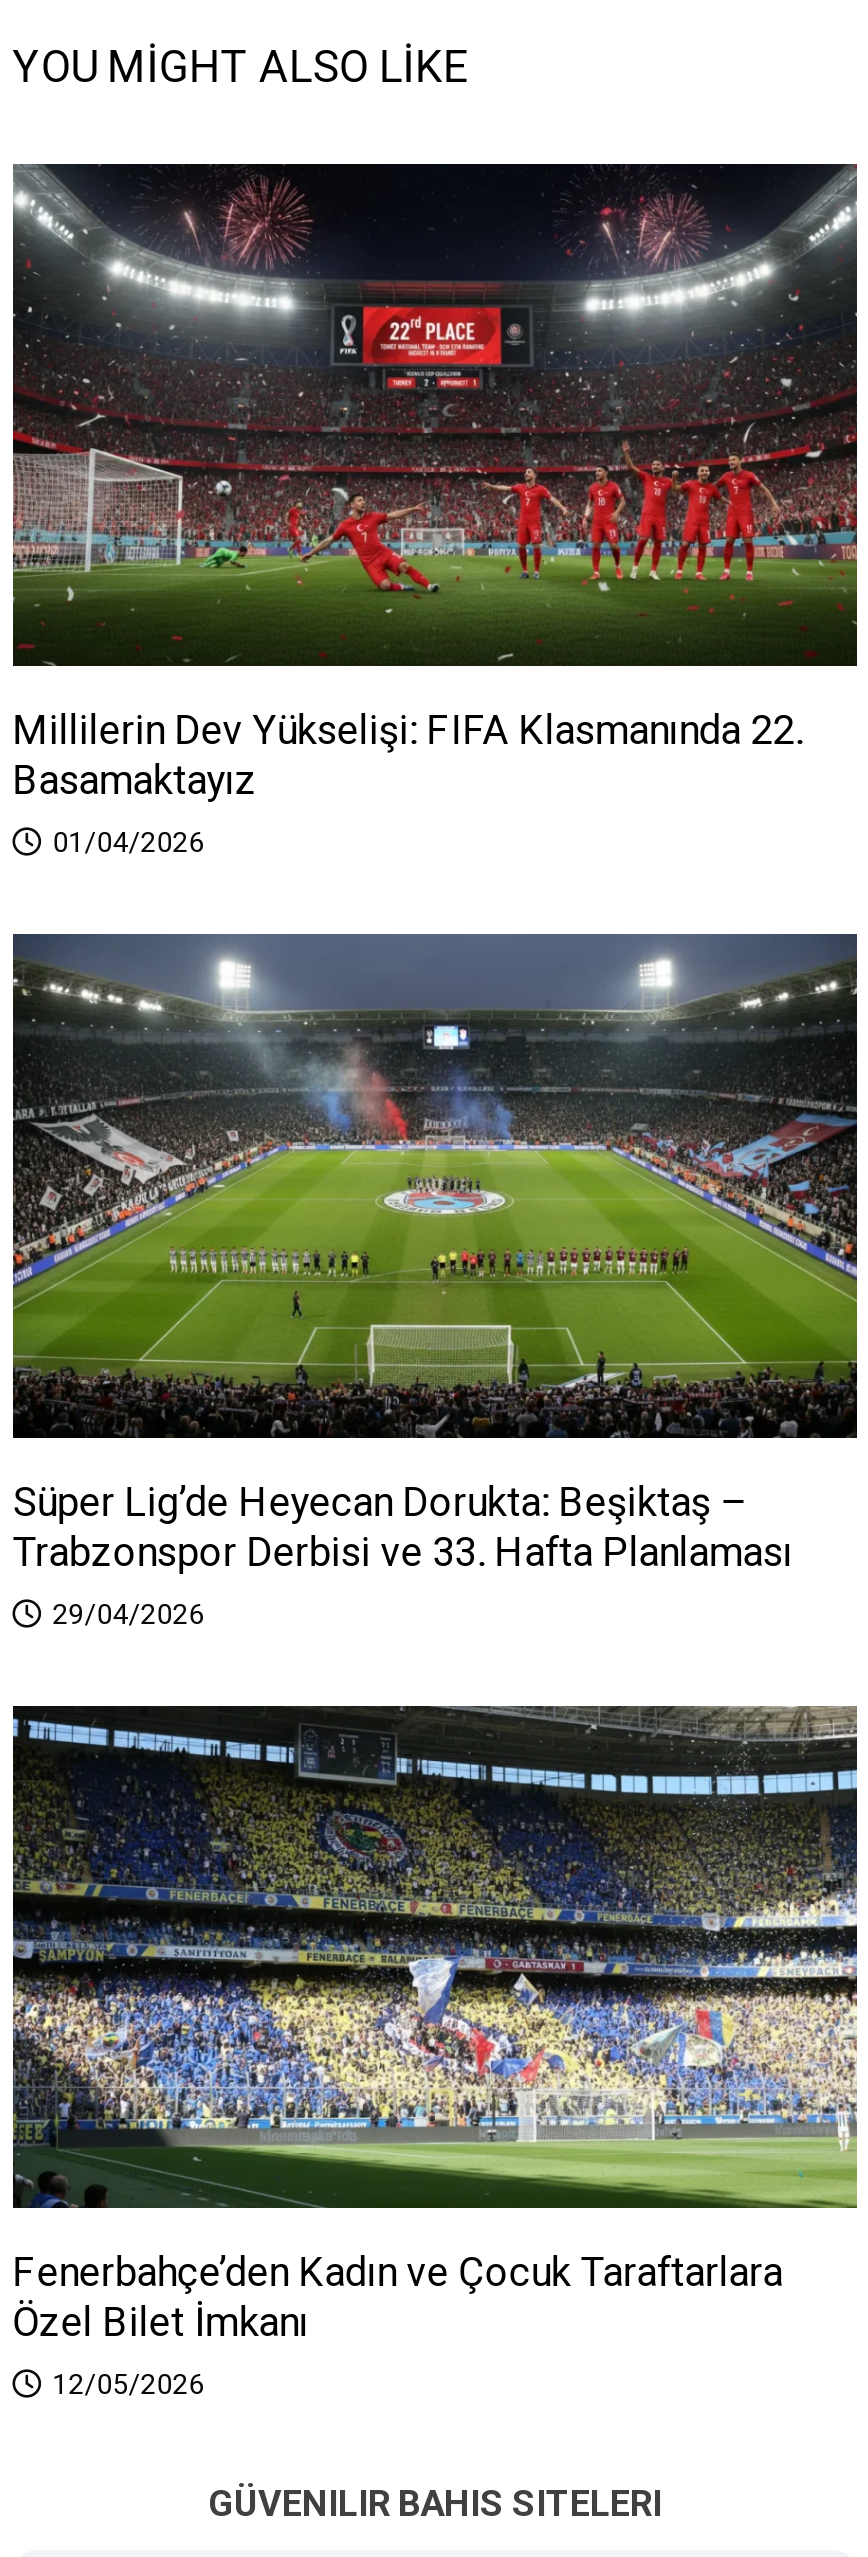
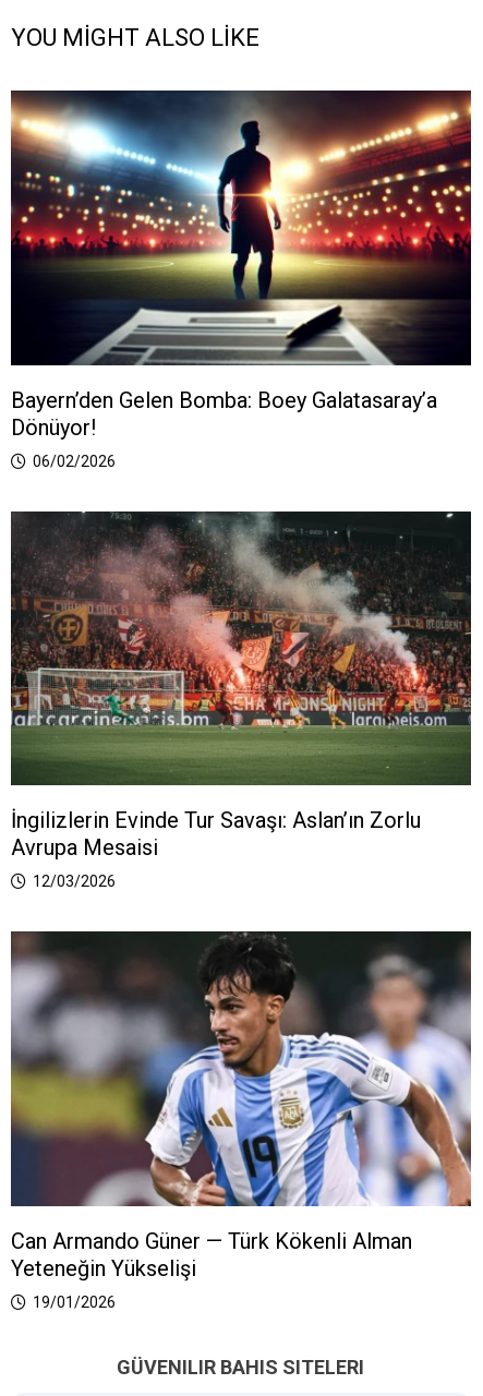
- [image]
- Millilerin Dev Yükselişi: FIFA Klasmanında 22.
- Basamaktayız
+ [image]
+ Bayern’den Gelen Bomba: Boey Galatasaray’a
+ Dönüyor!

- 01/04/2026
+ 06/02/2026

- [image]
- Süper Lig’de Heyecan Dorukta: Beşiktaş –
- Trabzonspor Derbisi ve 33. Hafta Planlaması
+ [image]
+ İngilizlerin Evinde Tur Savaşı: Aslan’ın Zorlu
+ Avrupa Mesaisi

- 29/04/2026
+ 12/03/2026

- [image]
- Fenerbahçe’den Kadın ve Çocuk Taraftarlara
- Özel Bilet İmkanı
+ [image]
+ Can Armando Güner — Türk Kökenli Alman
+ Yeteneğin Yükselişi

- 12/05/2026
+ 19/01/2026
